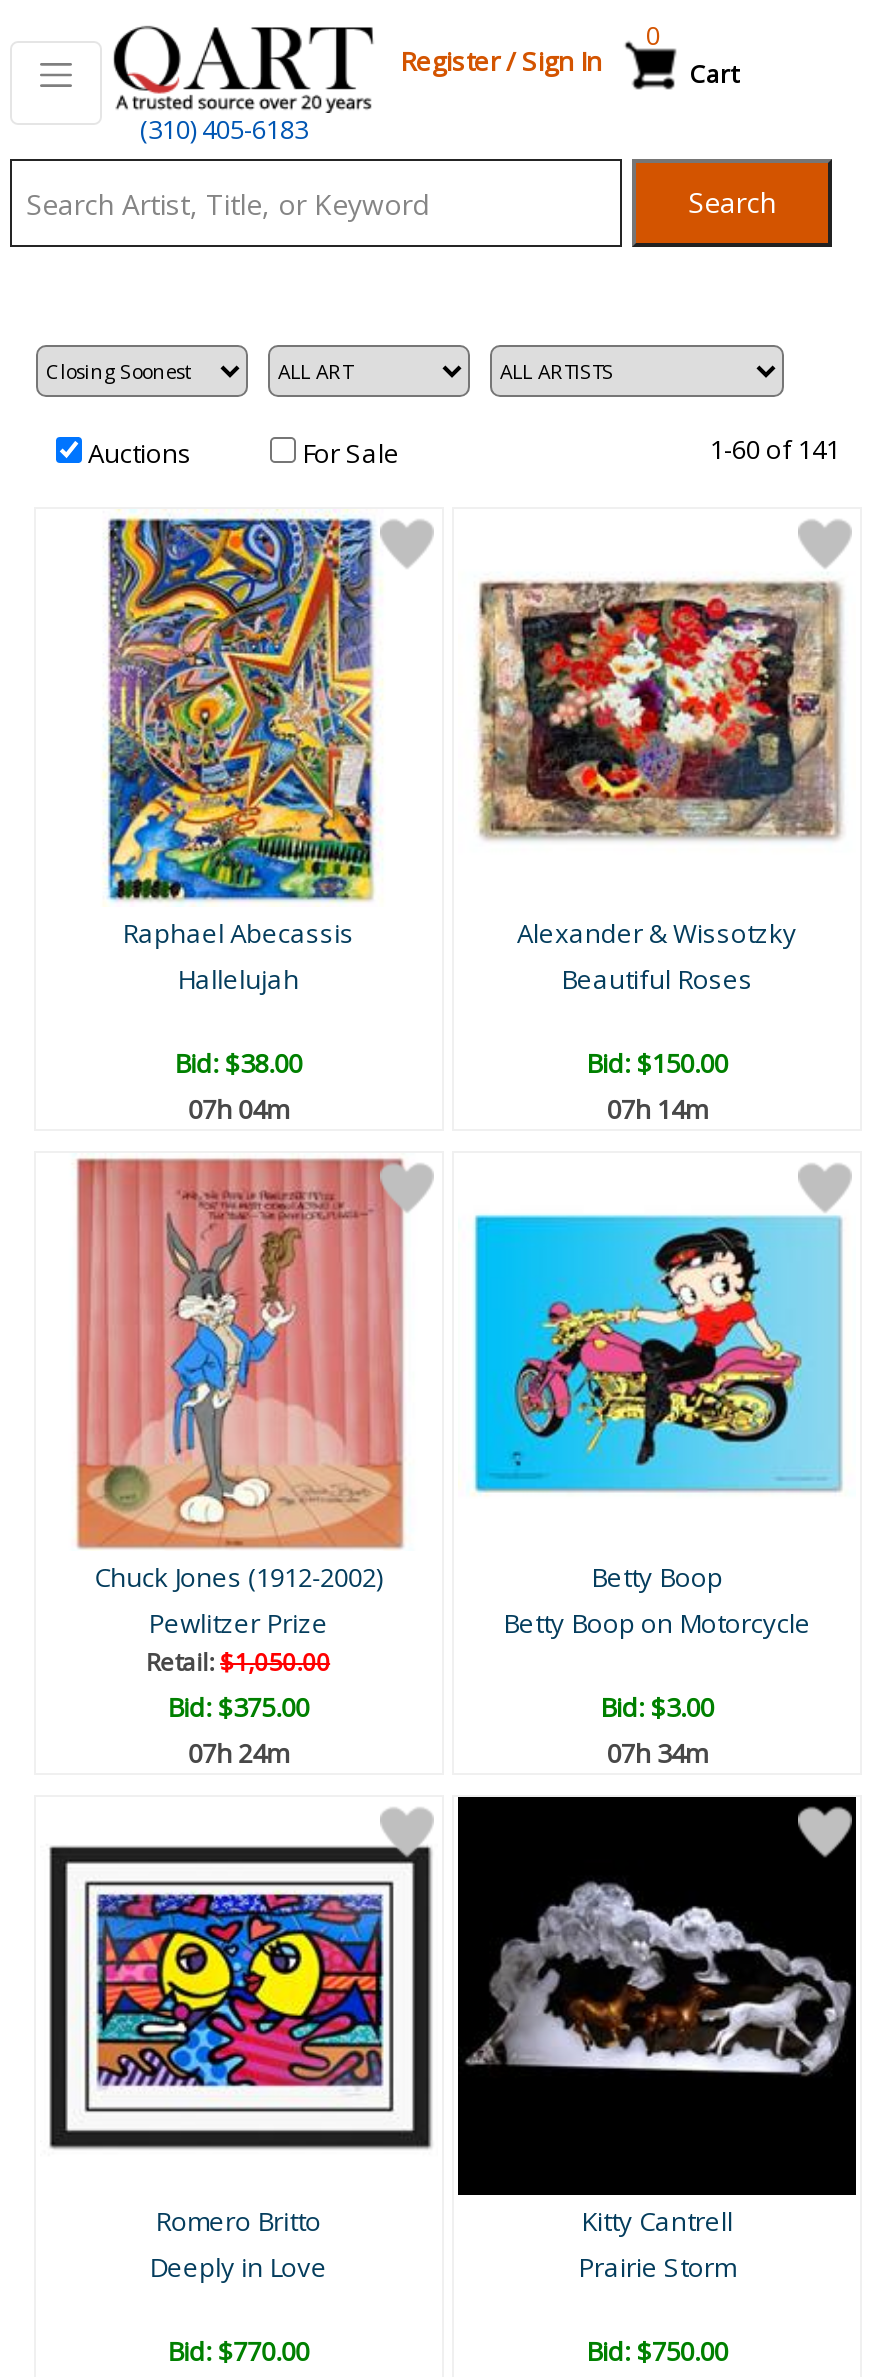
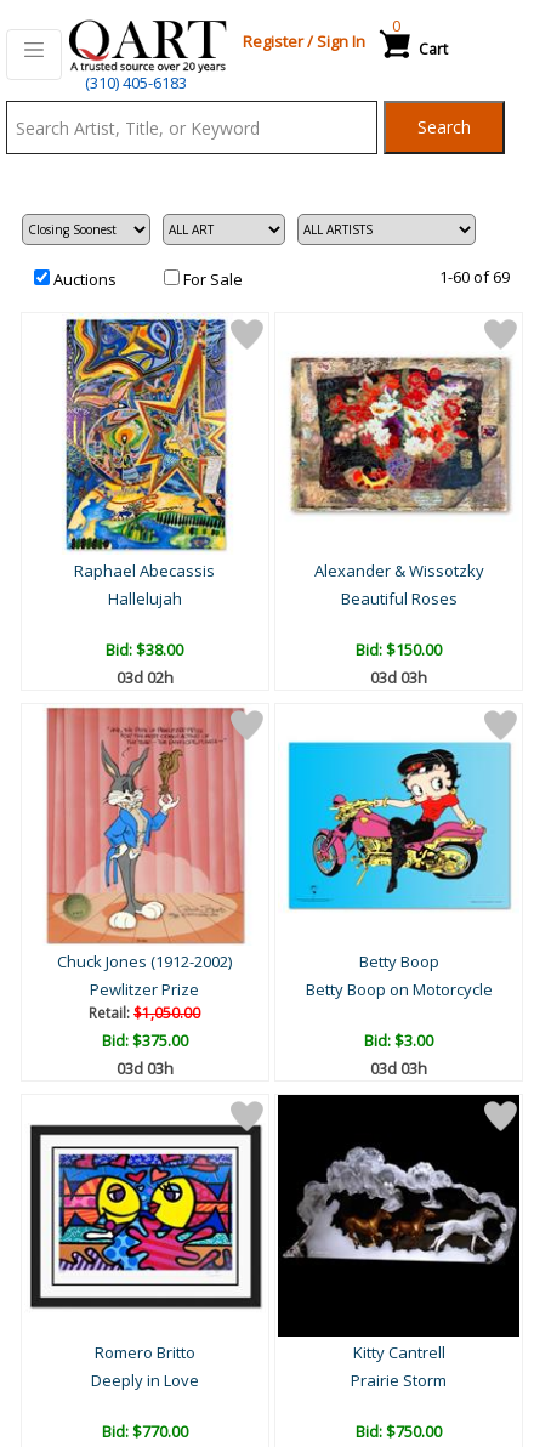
- 1-60 of 141
+ 1-60 of 69

- 07h 04m
+ 03d 02h

- 07h 14m
+ 03d 03h

- 07h 24m
+ 03d 03h

- 07h 34m
+ 03d 03h
